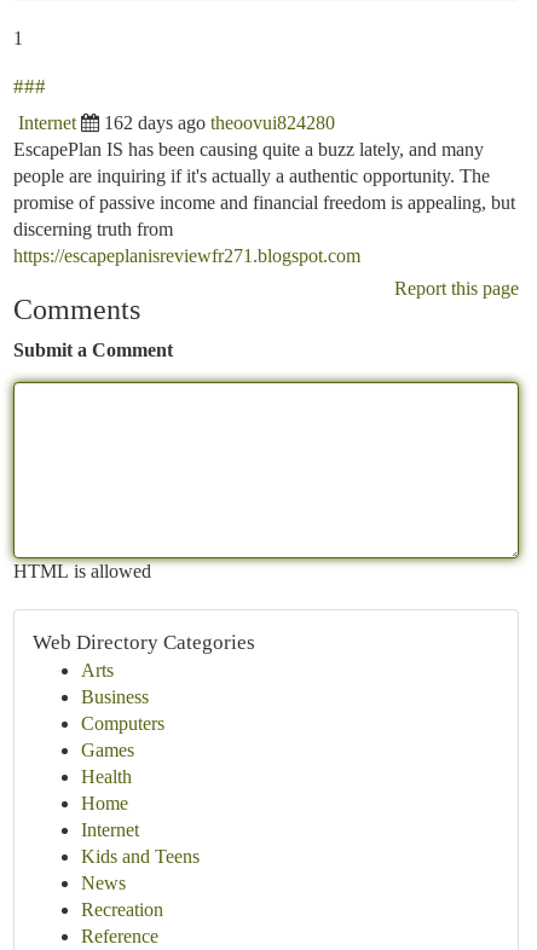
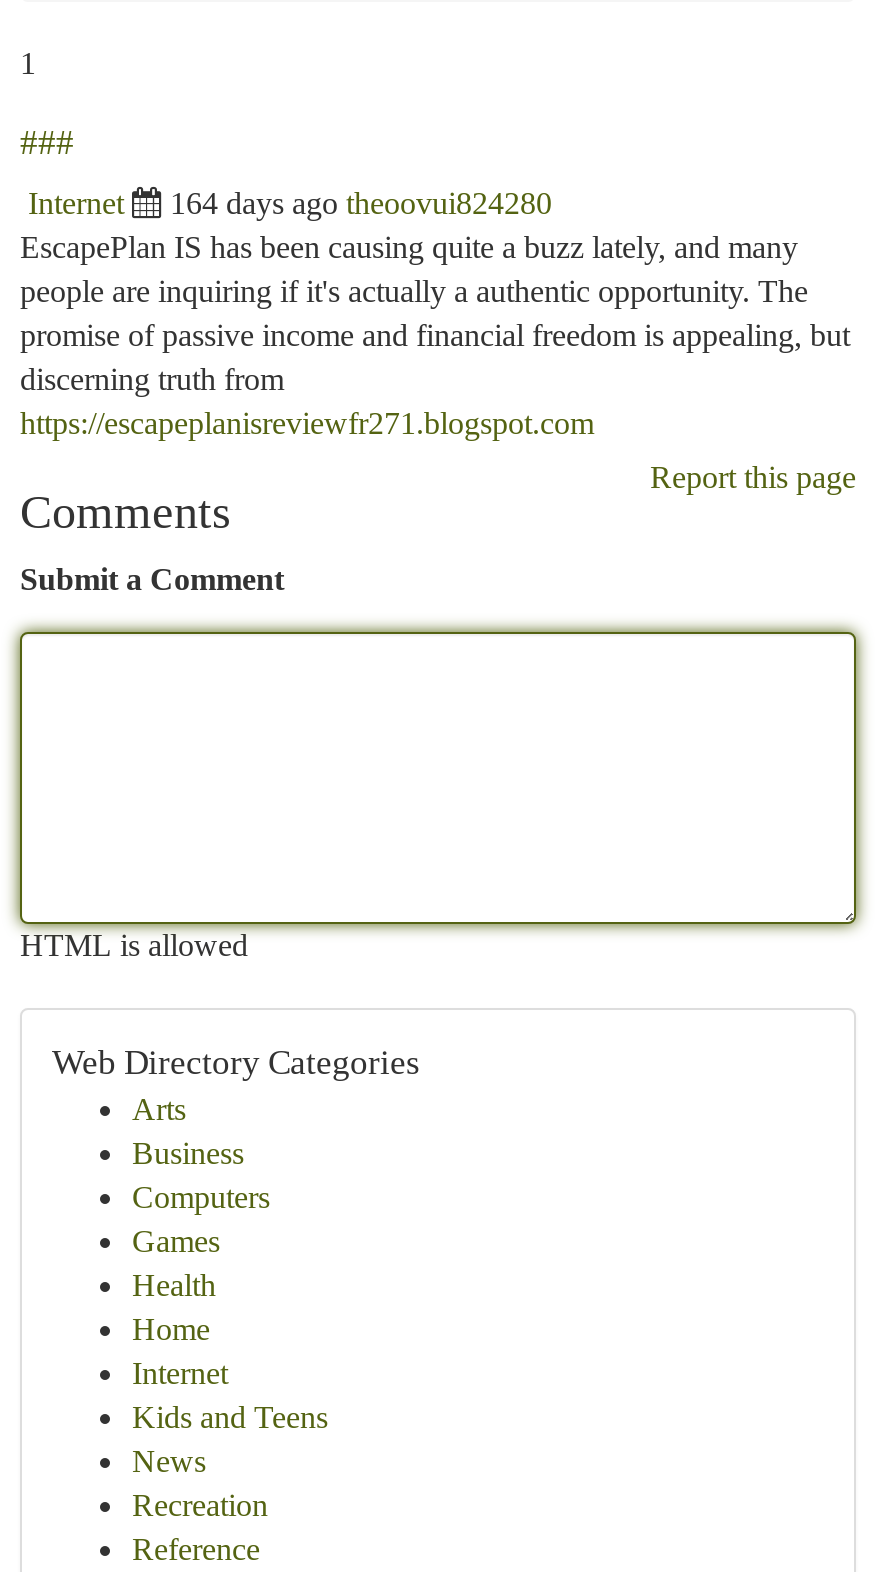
- 162 days ago theoovui824280
+ 164 days ago theoovui824280
